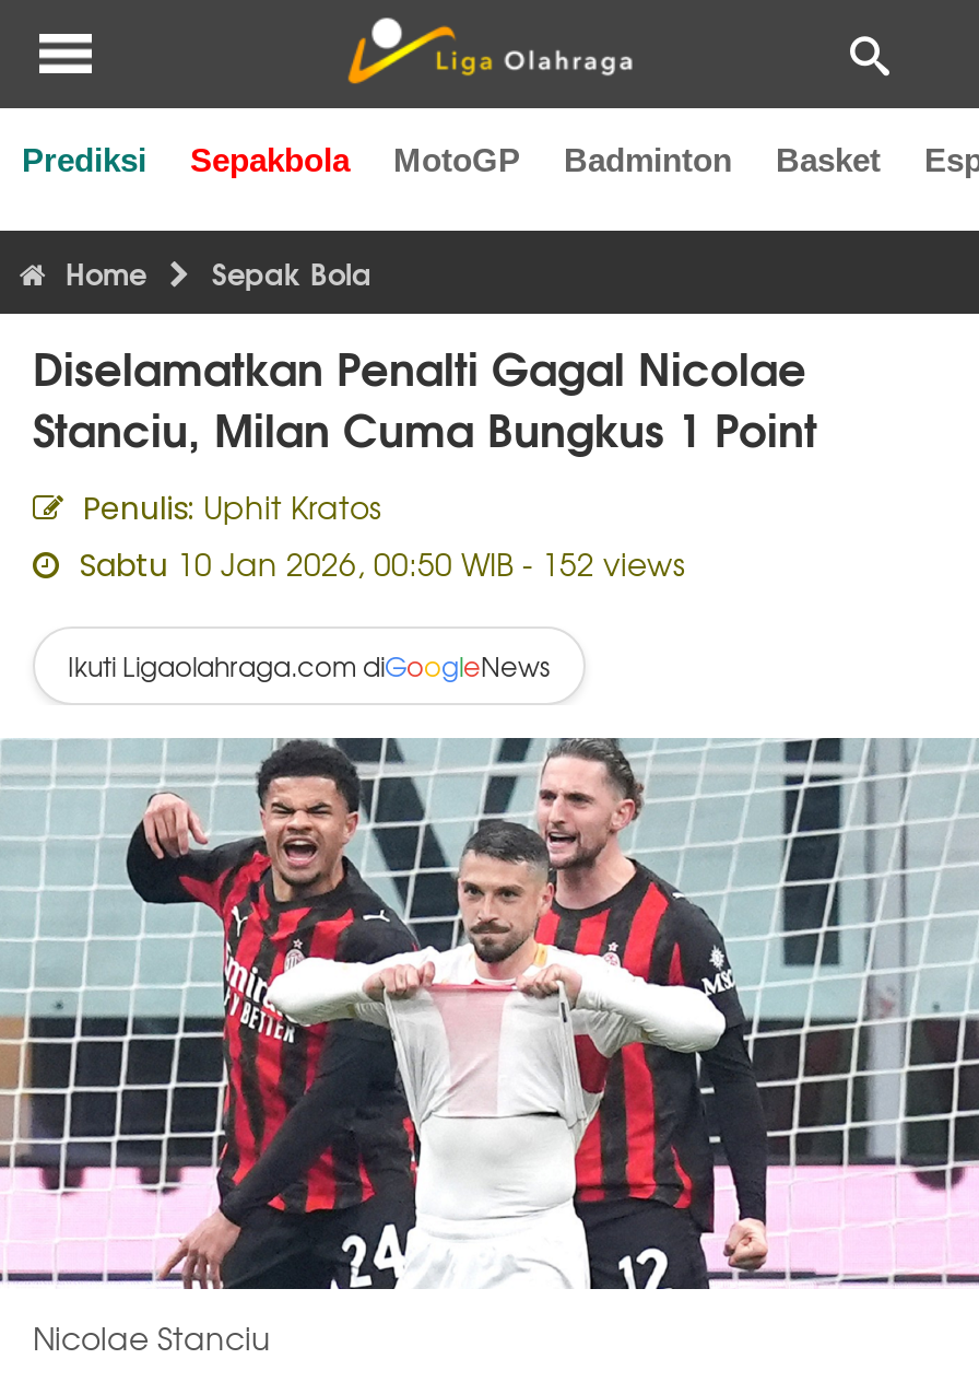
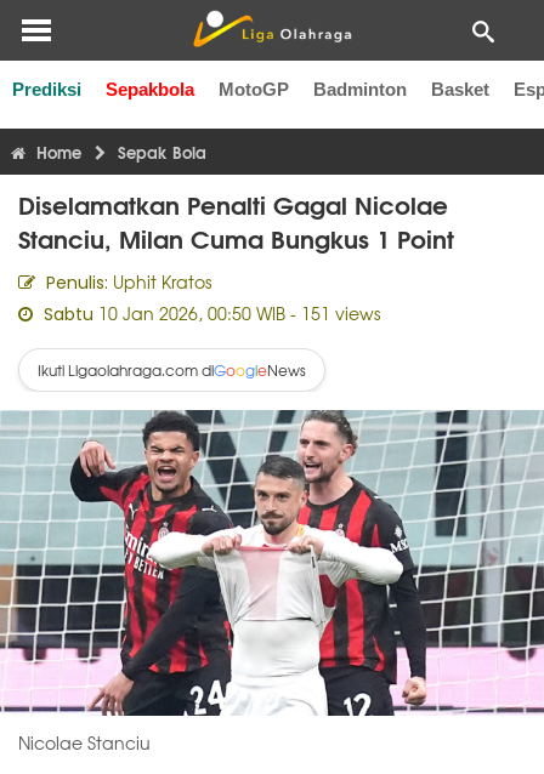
- Sabtu 10 Jan 2026, 00:50 WIB - 152 views
+ Sabtu 10 Jan 2026, 00:50 WIB - 151 views
